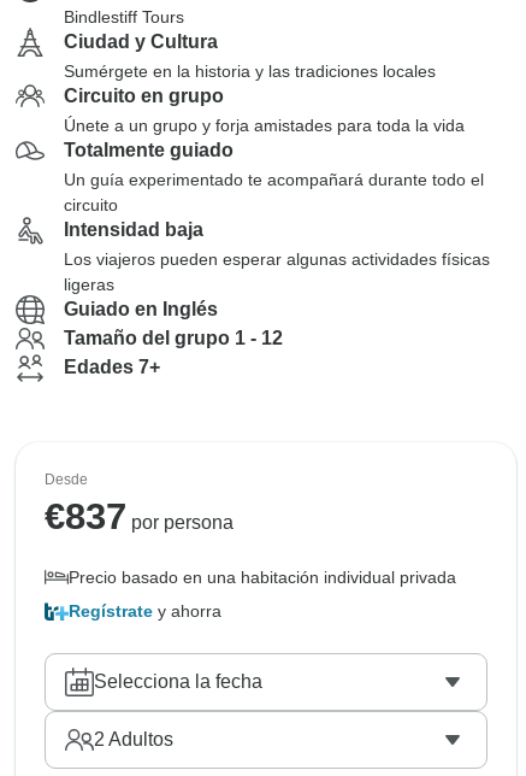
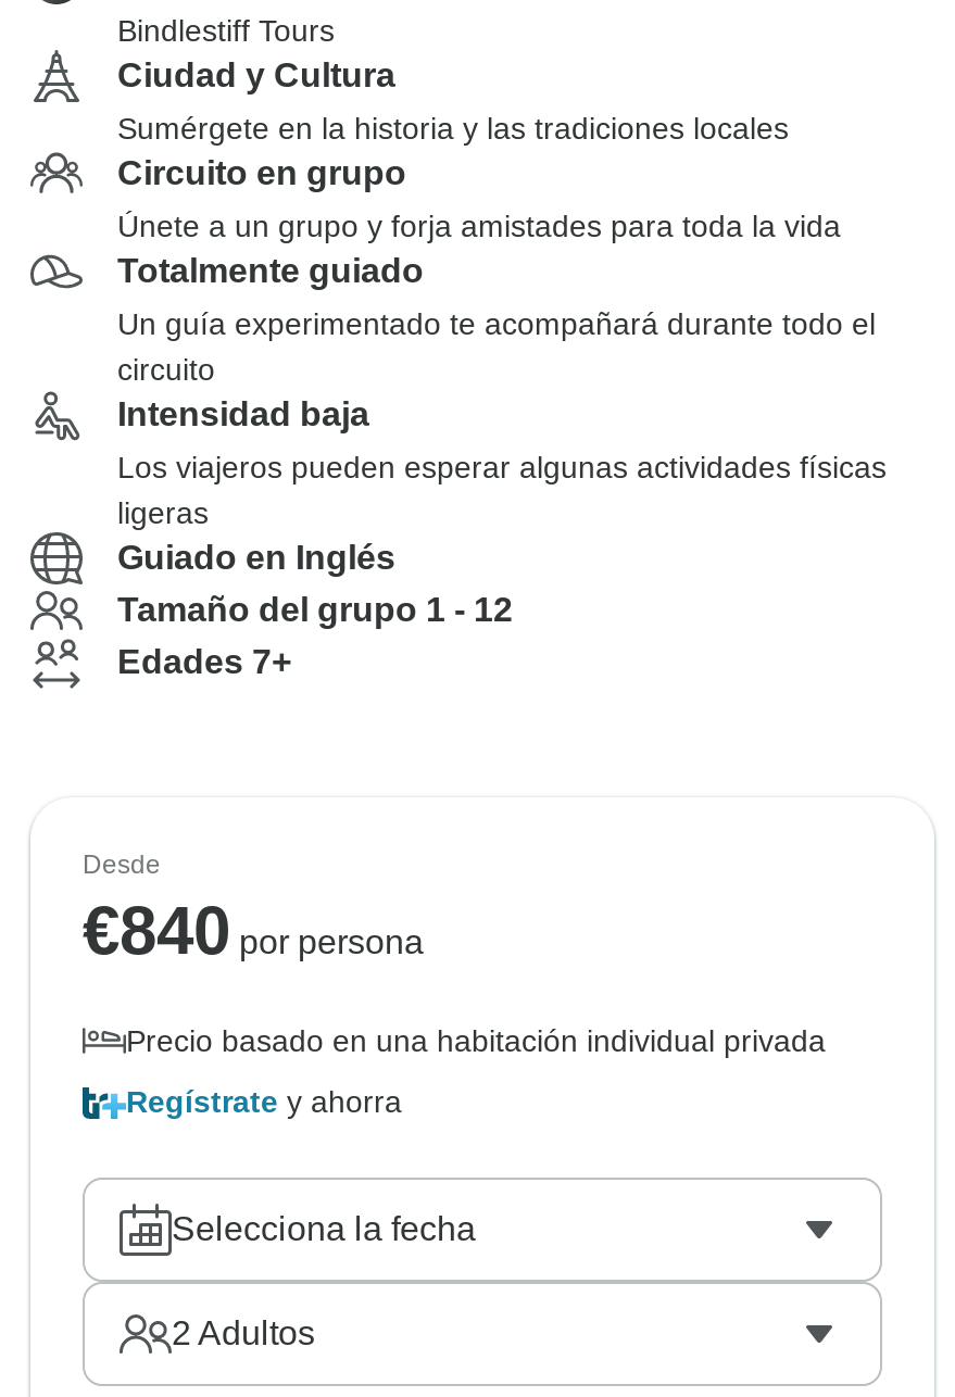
- €837 por persona
+ €840 por persona
